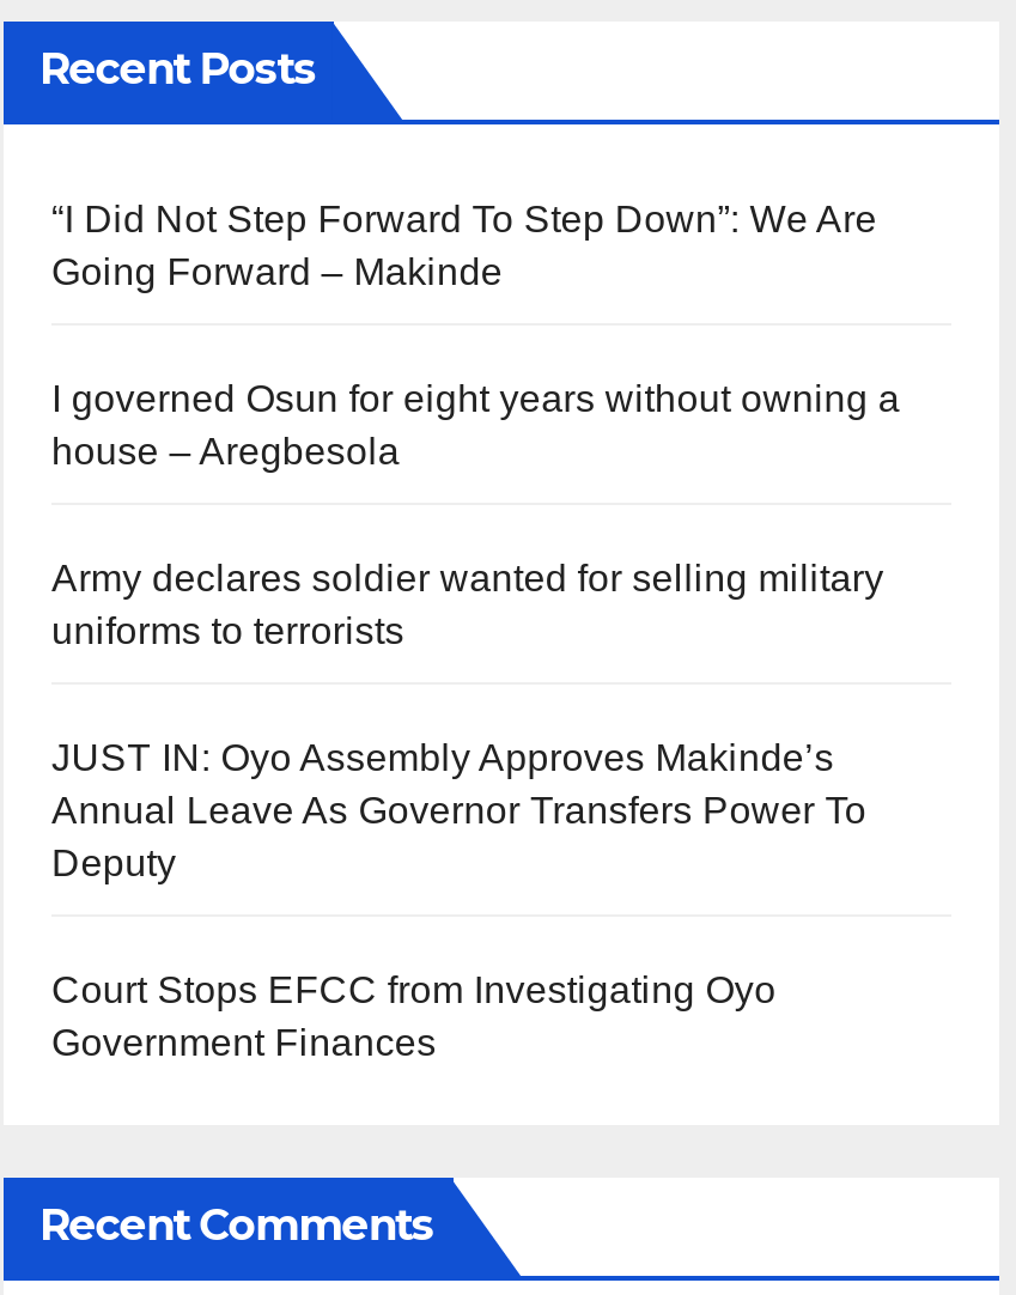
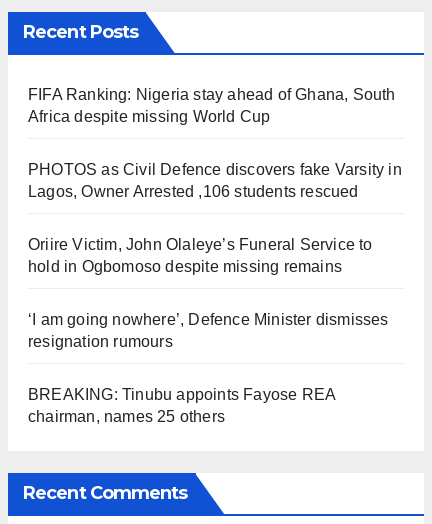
- “I Did Not Step Forward To Step Down”: We Are
- Going Forward – Makinde
+ FIFA Ranking: Nigeria stay ahead of Ghana, South
+ Africa despite missing World Cup

- I governed Osun for eight years without owning a
- house – Aregbesola
+ PHOTOS as Civil Defence discovers fake Varsity in
+ Lagos, Owner Arrested ,106 students rescued

- Army declares soldier wanted for selling military
- uniforms to terrorists
+ Oriire Victim, John Olaleye’s Funeral Service to
+ hold in Ogbomoso despite missing remains

- JUST IN: Oyo Assembly Approves Makinde’s
- Annual Leave As Governor Transfers Power To
- Deputy
+ ‘I am going nowhere’, Defence Minister dismisses
+ resignation rumours

- Court Stops EFCC from Investigating Oyo
- Government Finances
+ BREAKING: Tinubu appoints Fayose REA
+ chairman, names 25 others
